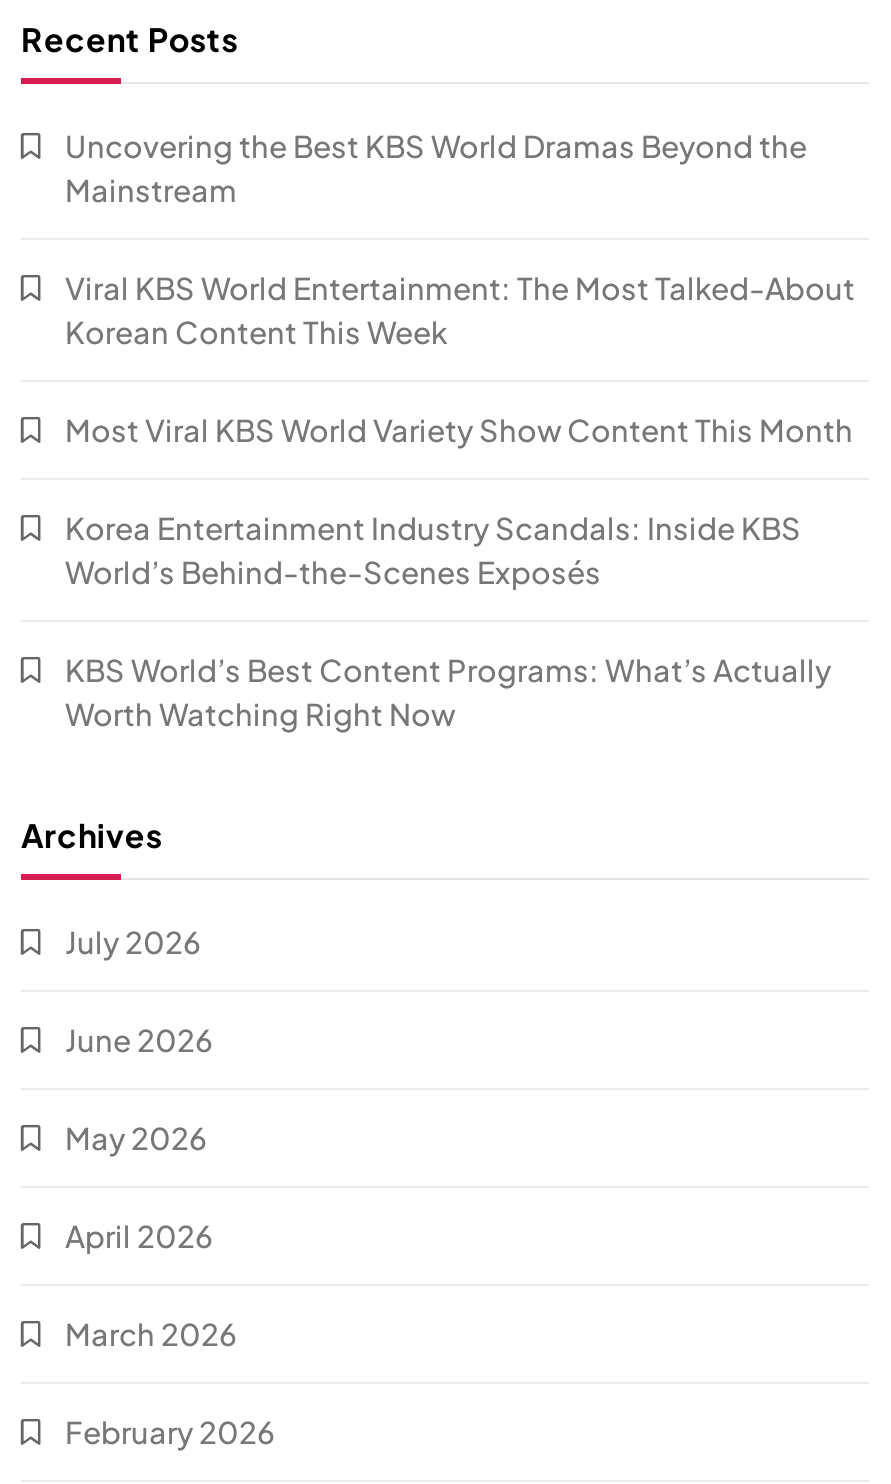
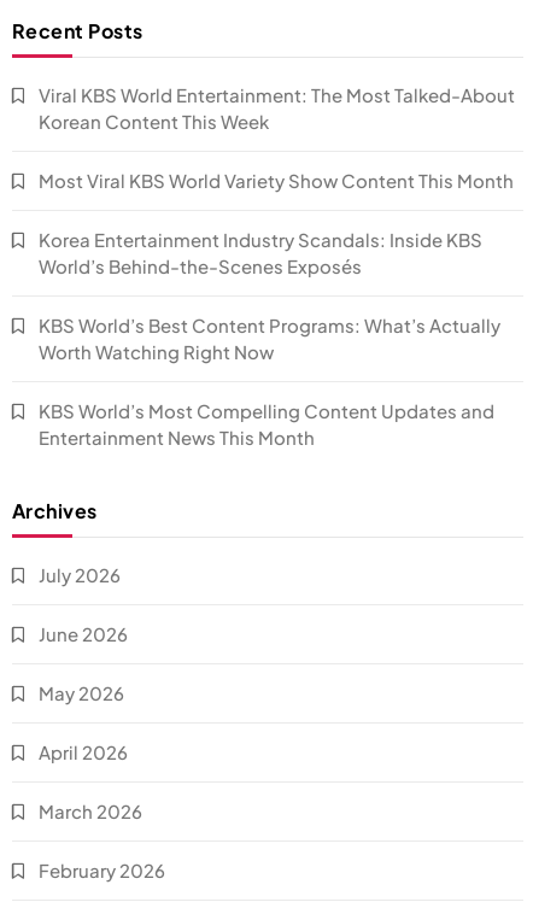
- Uncovering the Best KBS World Dramas Beyond the
- Mainstream

moved up: Viral KBS World Entertainment: The Most Talked-About | Korean Content This Week | Most Viral KBS World Variety Show Content This Month | Korea Entertainment Industry Scandals: Inside KBS | World’s Behind-the-Scenes Exposés | KBS World’s Best Content Programs: What’s Actually | Worth Watching Right Now

+ KBS World’s Most Compelling Content Updates and
+ Entertainment News This Month
